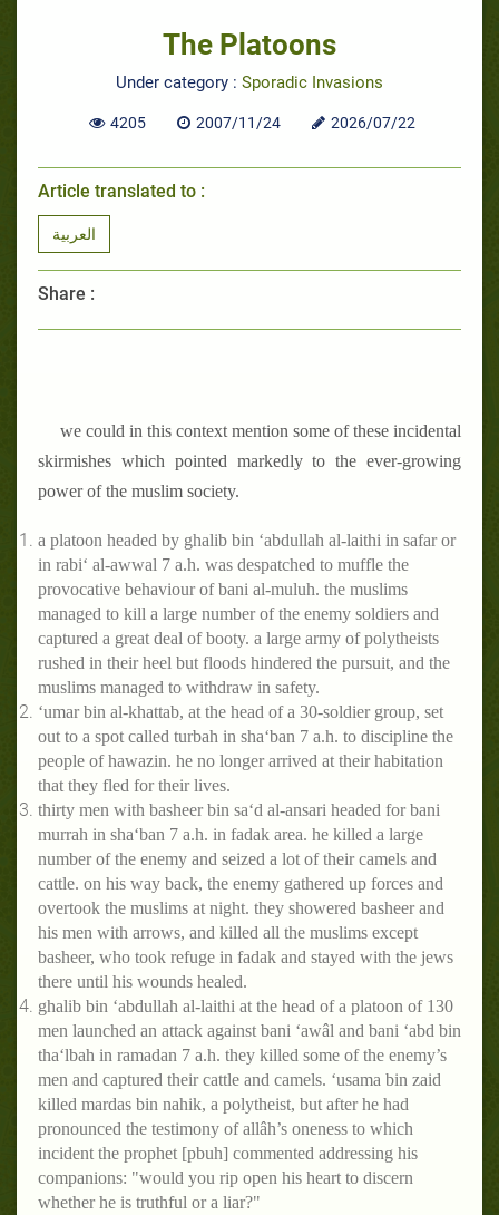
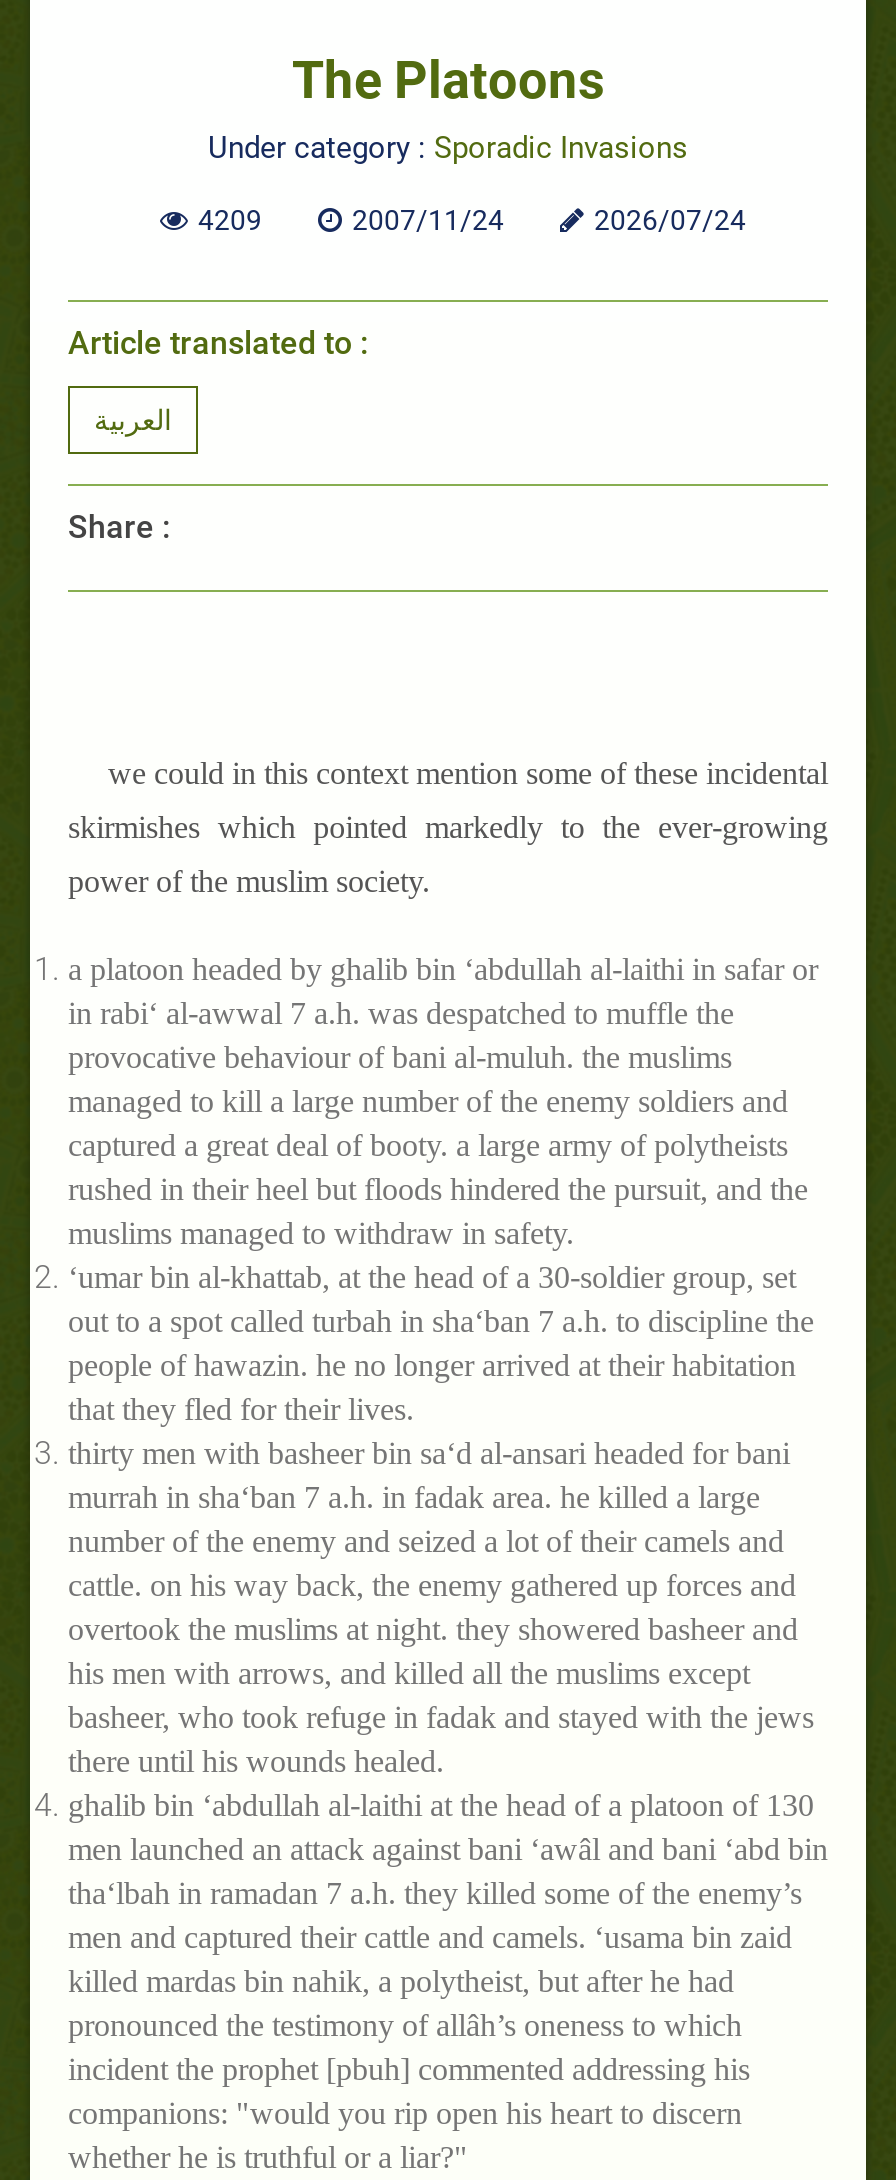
- 4205
+ 4209

- 2026/07/22
+ 2026/07/24
